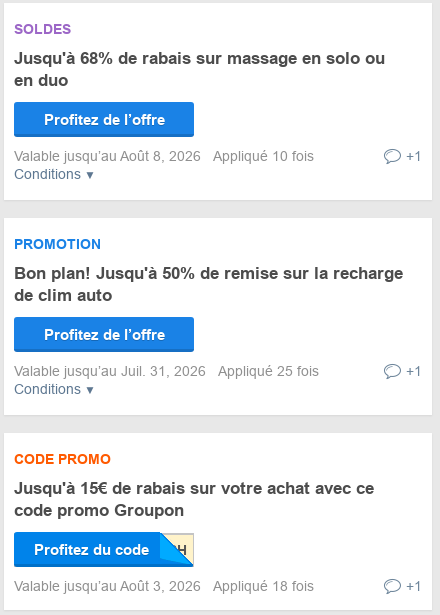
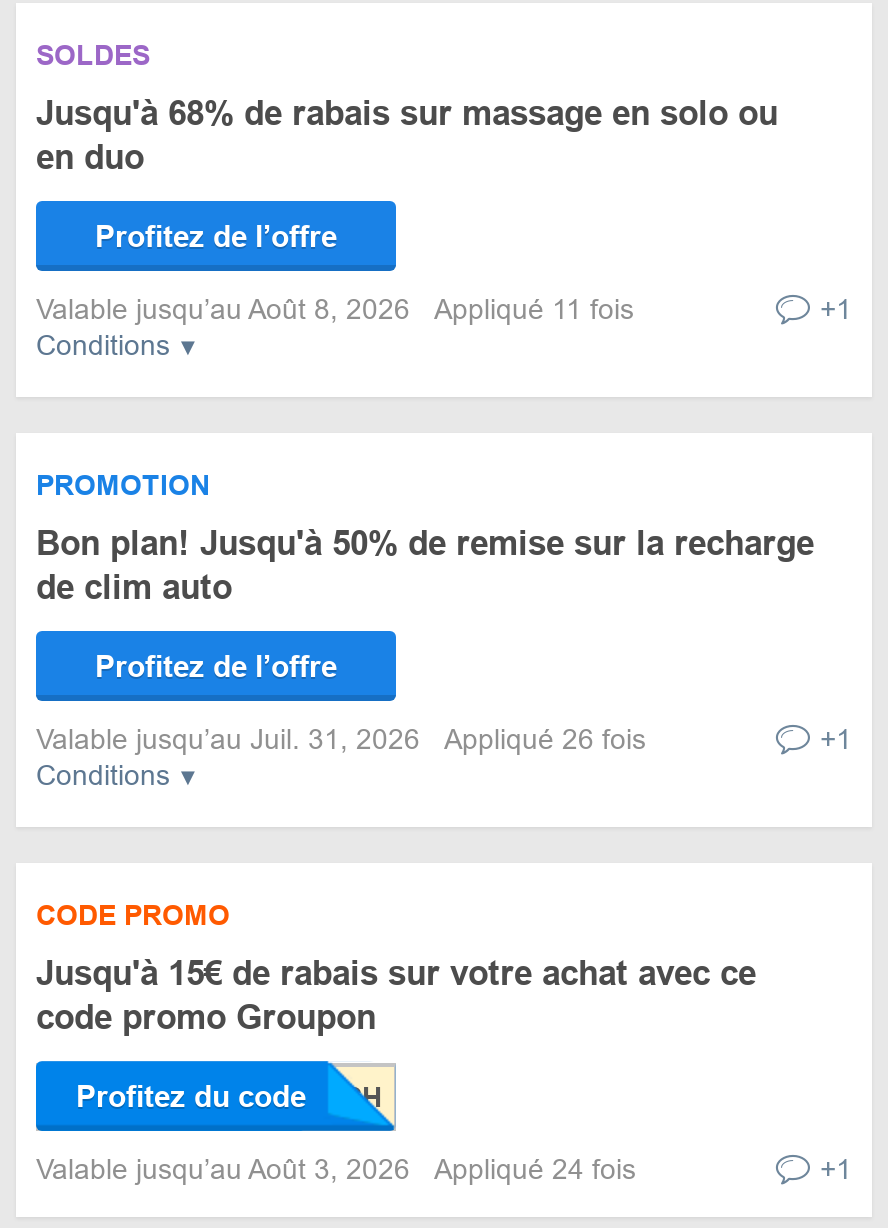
- Valable jusqu’au Août 8, 2026 Appliqué 10 fois
+ Valable jusqu’au Août 8, 2026 Appliqué 11 fois

- Valable jusqu’au Juil. 31, 2026 Appliqué 25 fois
+ Valable jusqu’au Juil. 31, 2026 Appliqué 26 fois

- Valable jusqu’au Août 3, 2026 Appliqué 18 fois
+ Valable jusqu’au Août 3, 2026 Appliqué 24 fois
